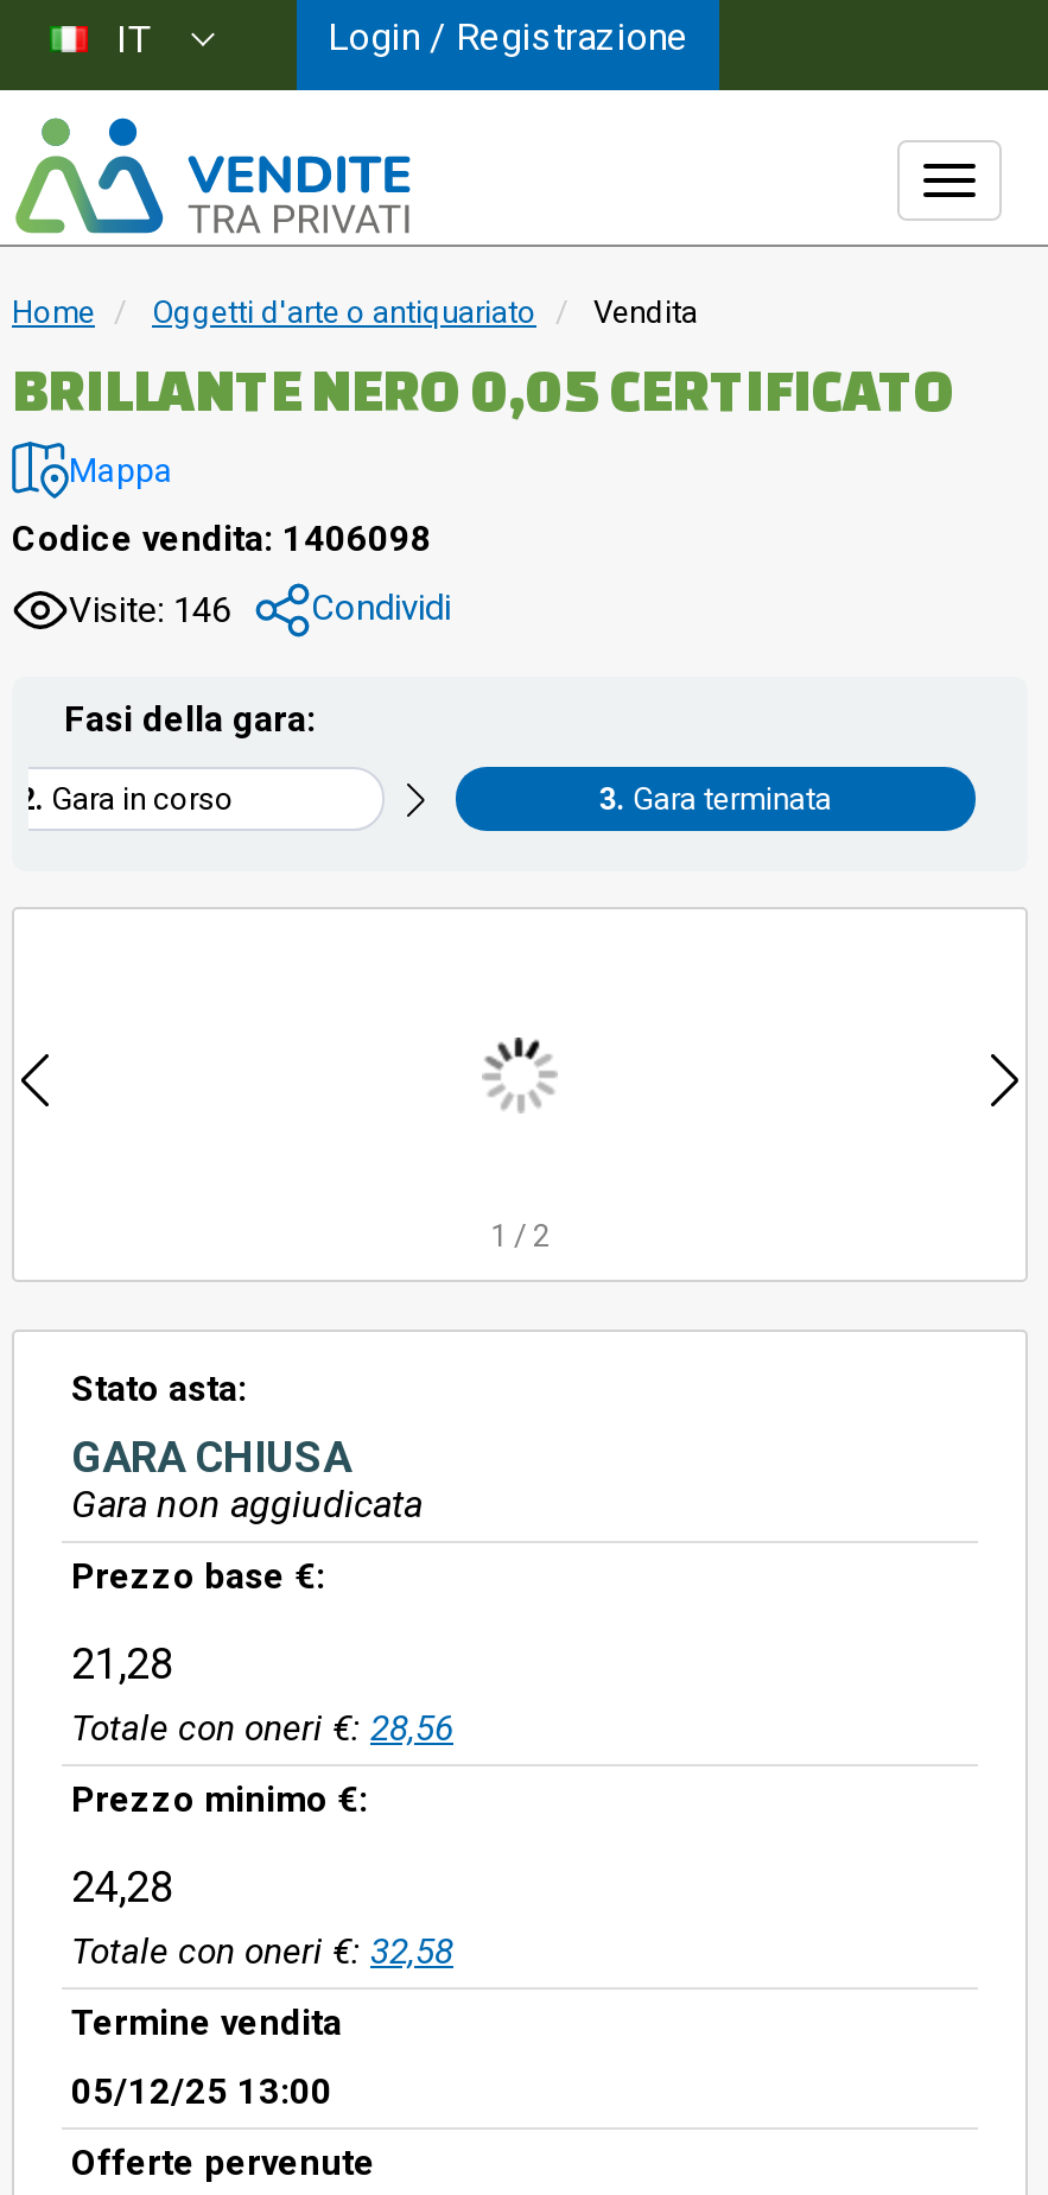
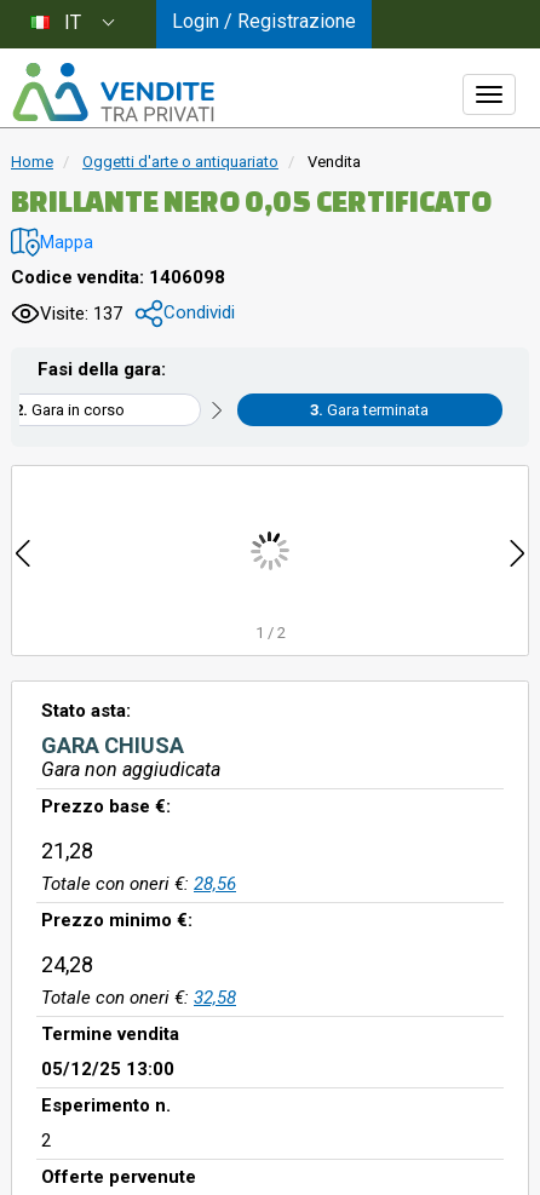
- Visite: 146 Condividi
+ Visite: 137 Condividi

+ Esperimento n.
+ 2
